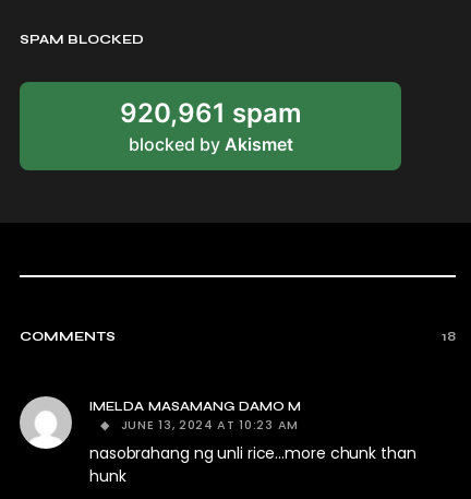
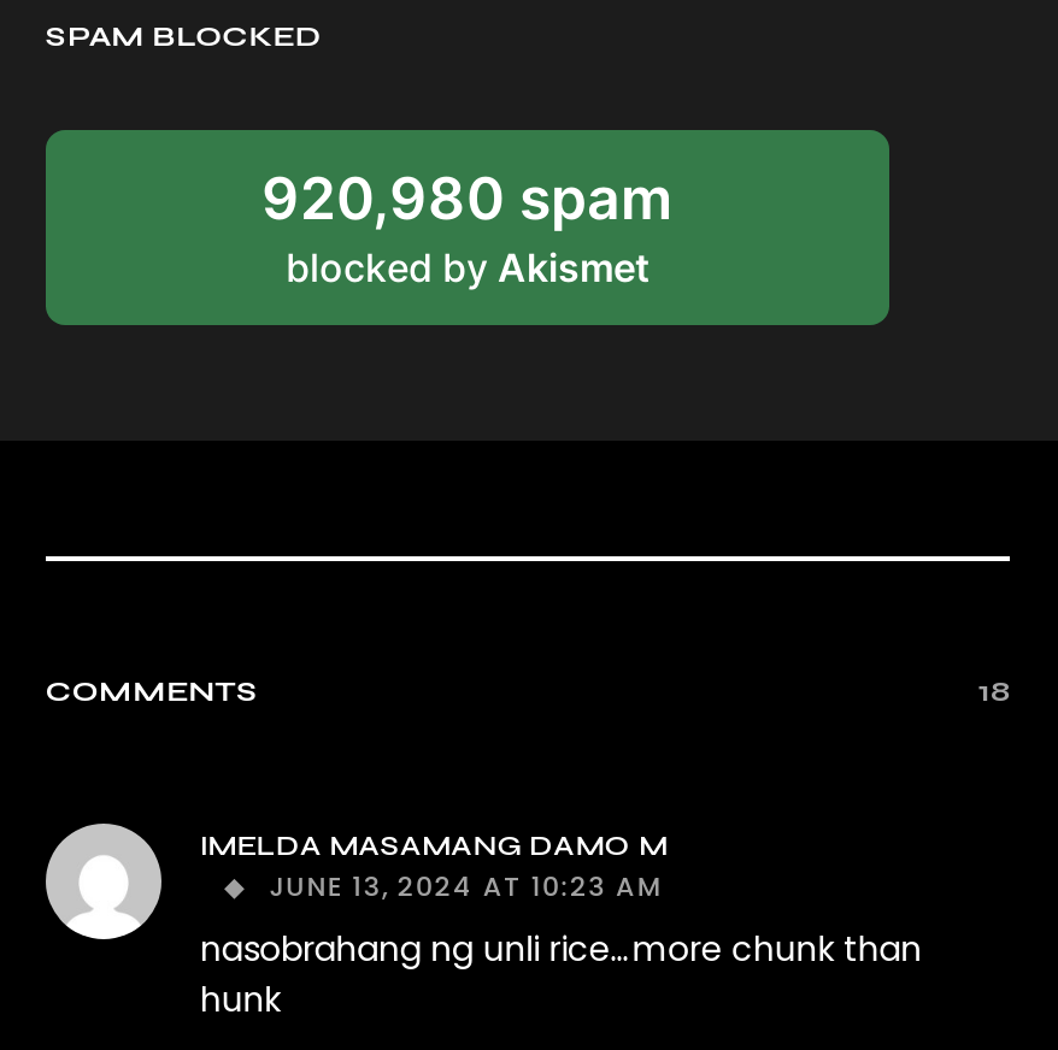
- 920,961 spam
+ 920,980 spam
